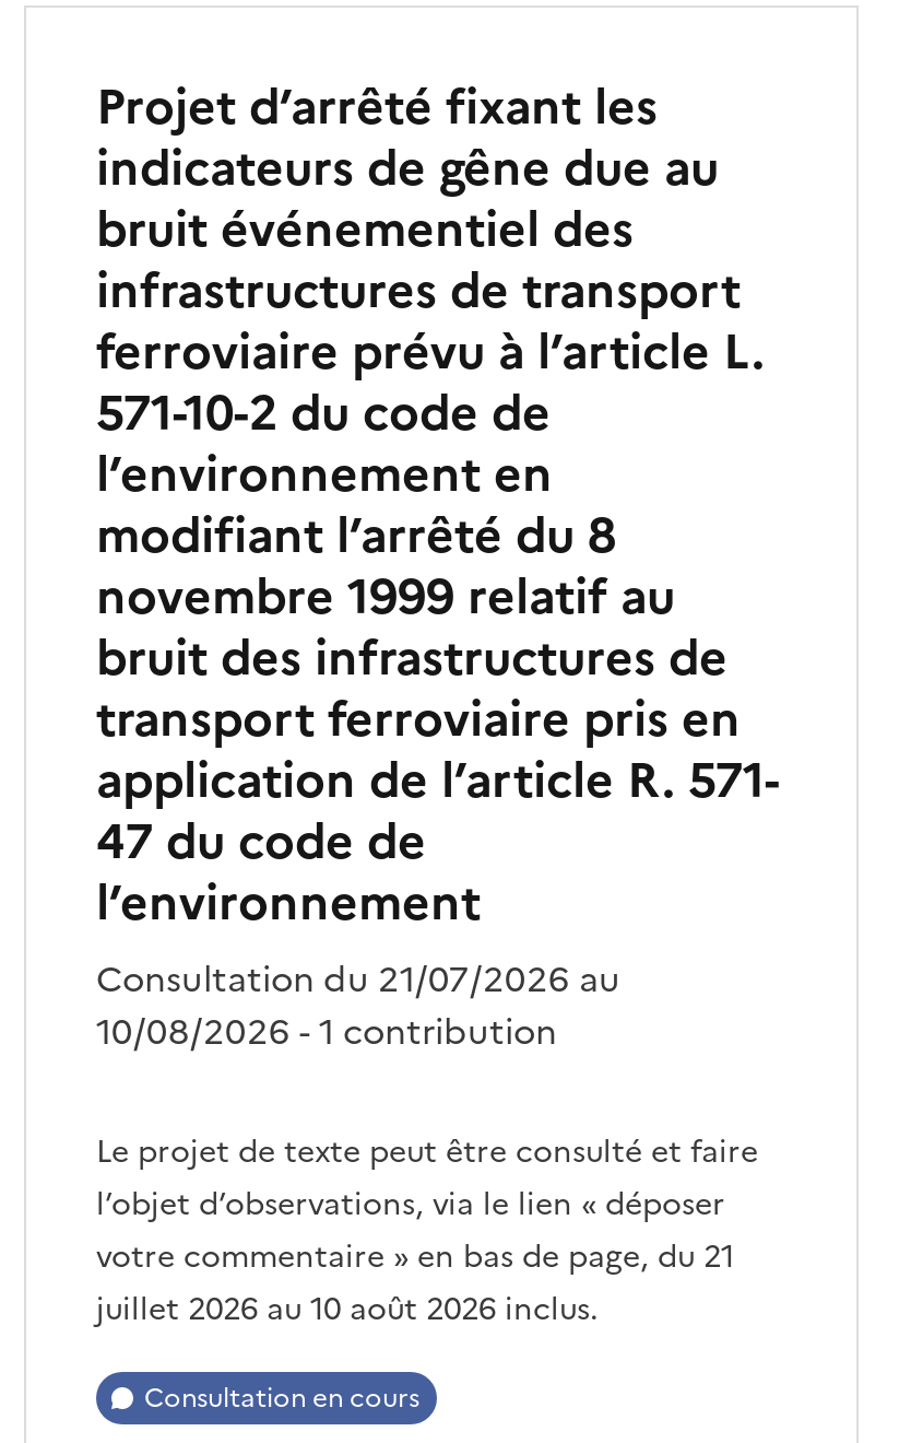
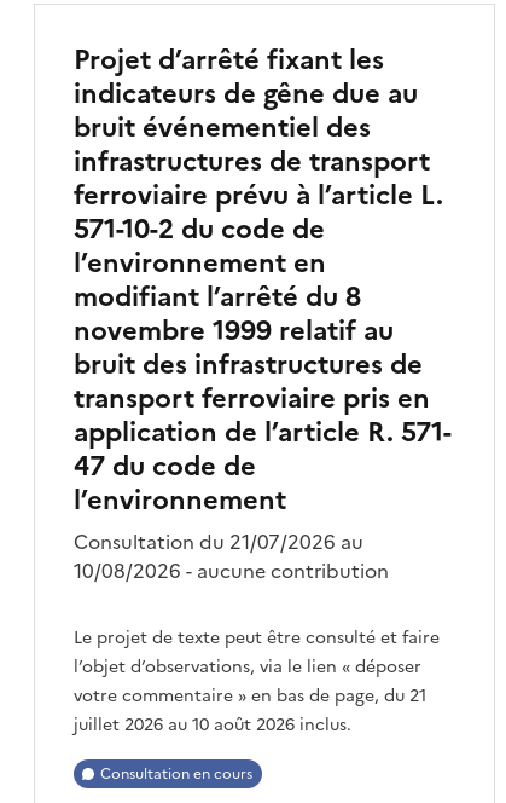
- 10/08/2026 - 1 contribution
+ 10/08/2026 - aucune contribution
